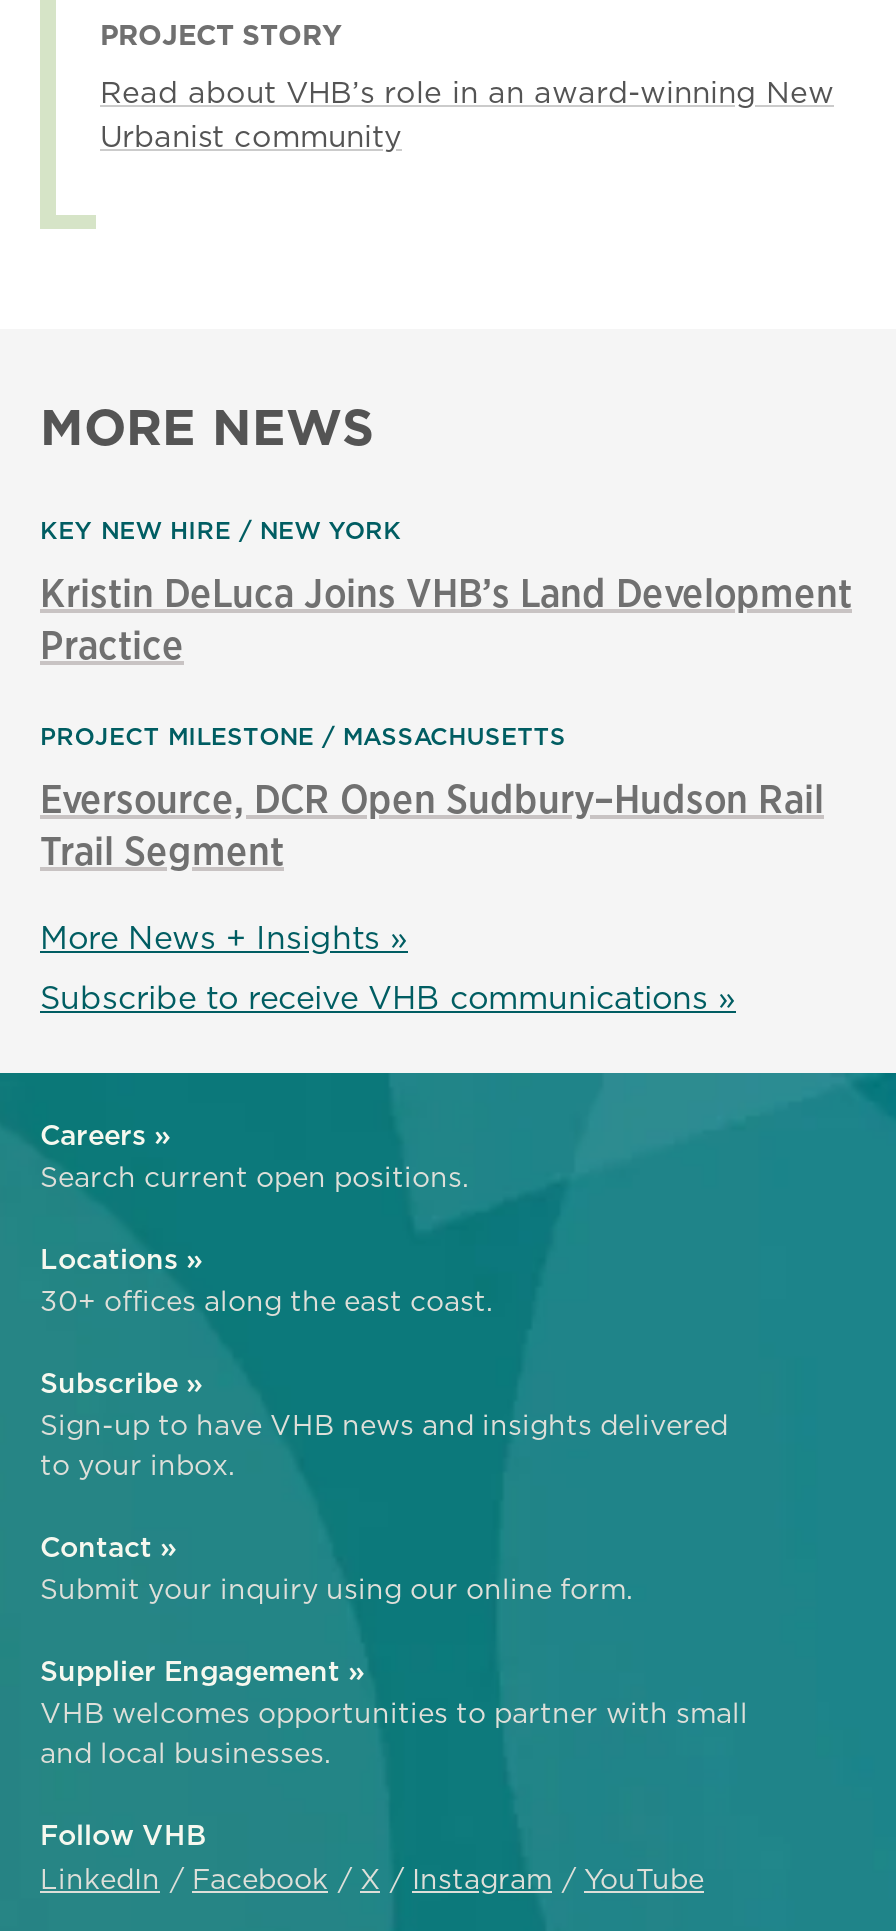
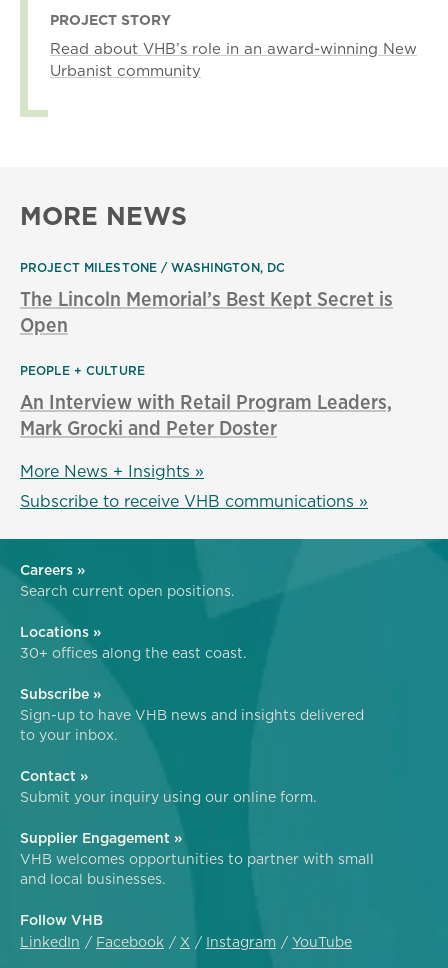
- KEY NEW HIRE
- NEW YORK
- Kristin DeLuca Joins VHB’s Land Development
- Practice

- MASSACHUSETTS
- Eversource, DCR Open Sudbury–Hudson Rail
- Trail Segment
+ WASHINGTON, DC
+ The Lincoln Memorial’s Best Kept Secret is
+ Open
+ PEOPLE + CULTURE
+ An Interview with Retail Program Leaders,
+ Mark Grocki and Peter Doster

moved up: PROJECT MILESTONE
